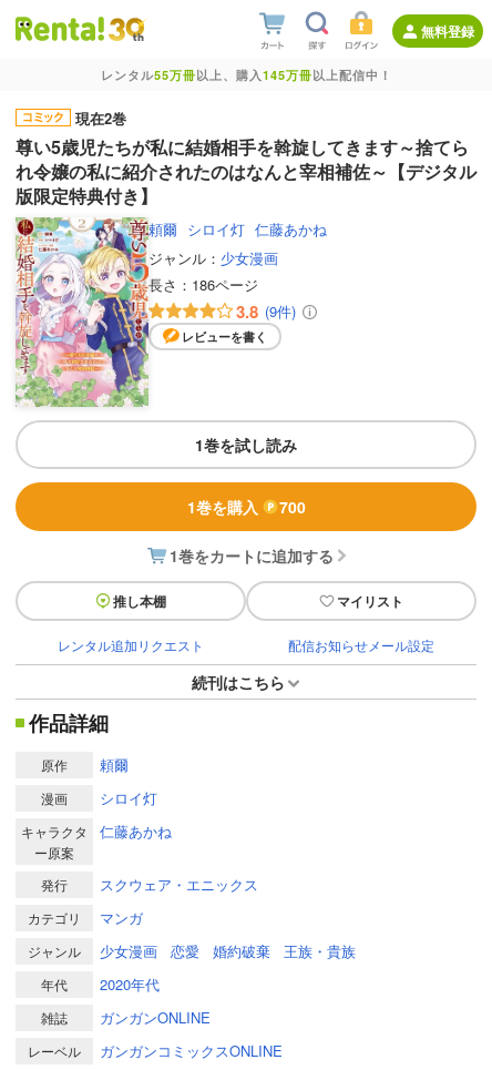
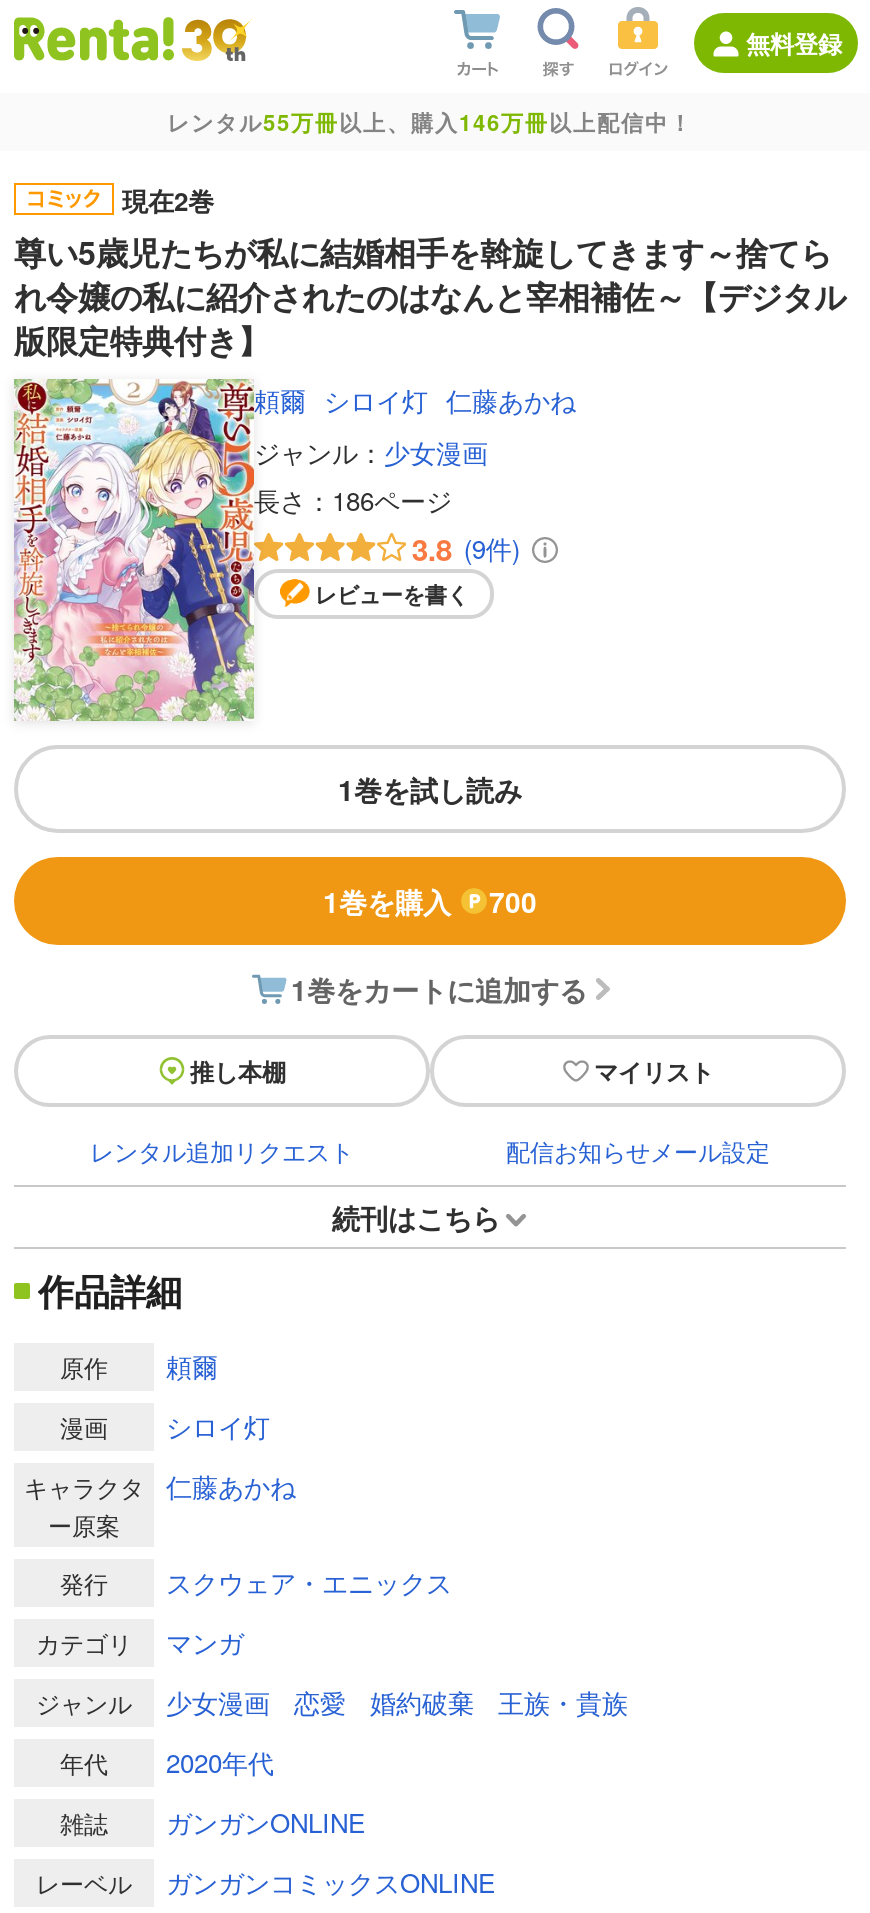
- レンタル55万冊以上、購入145万冊以上配信中！
+ レンタル55万冊以上、購入146万冊以上配信中！
